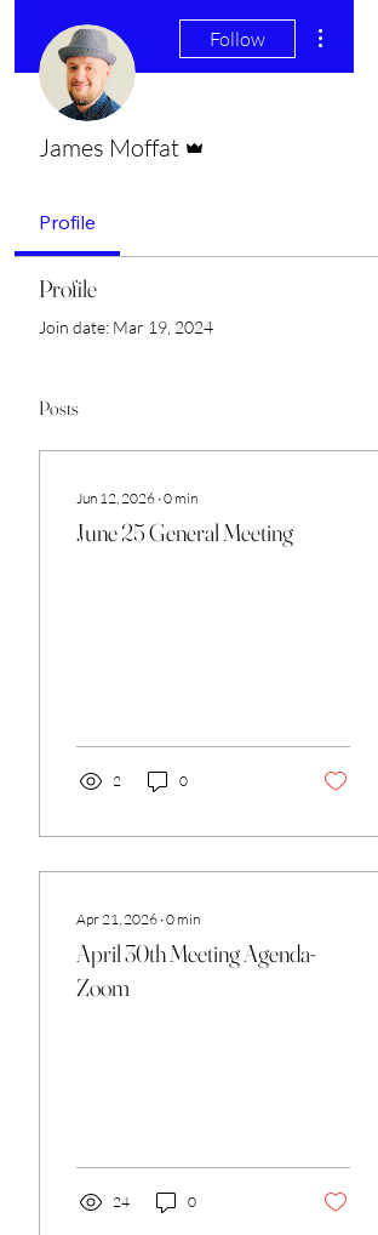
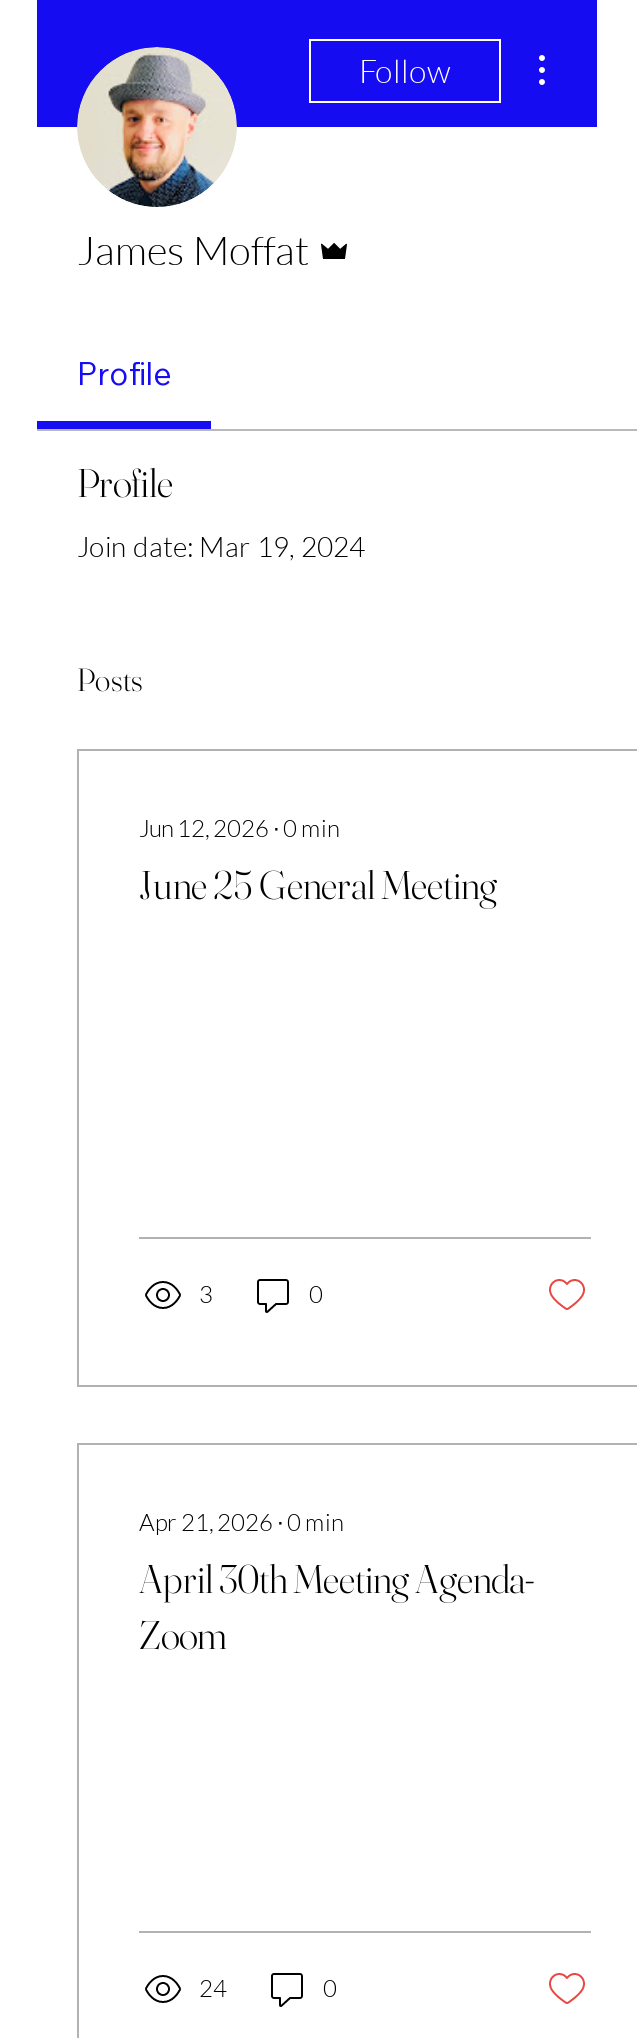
- 2
+ 3
